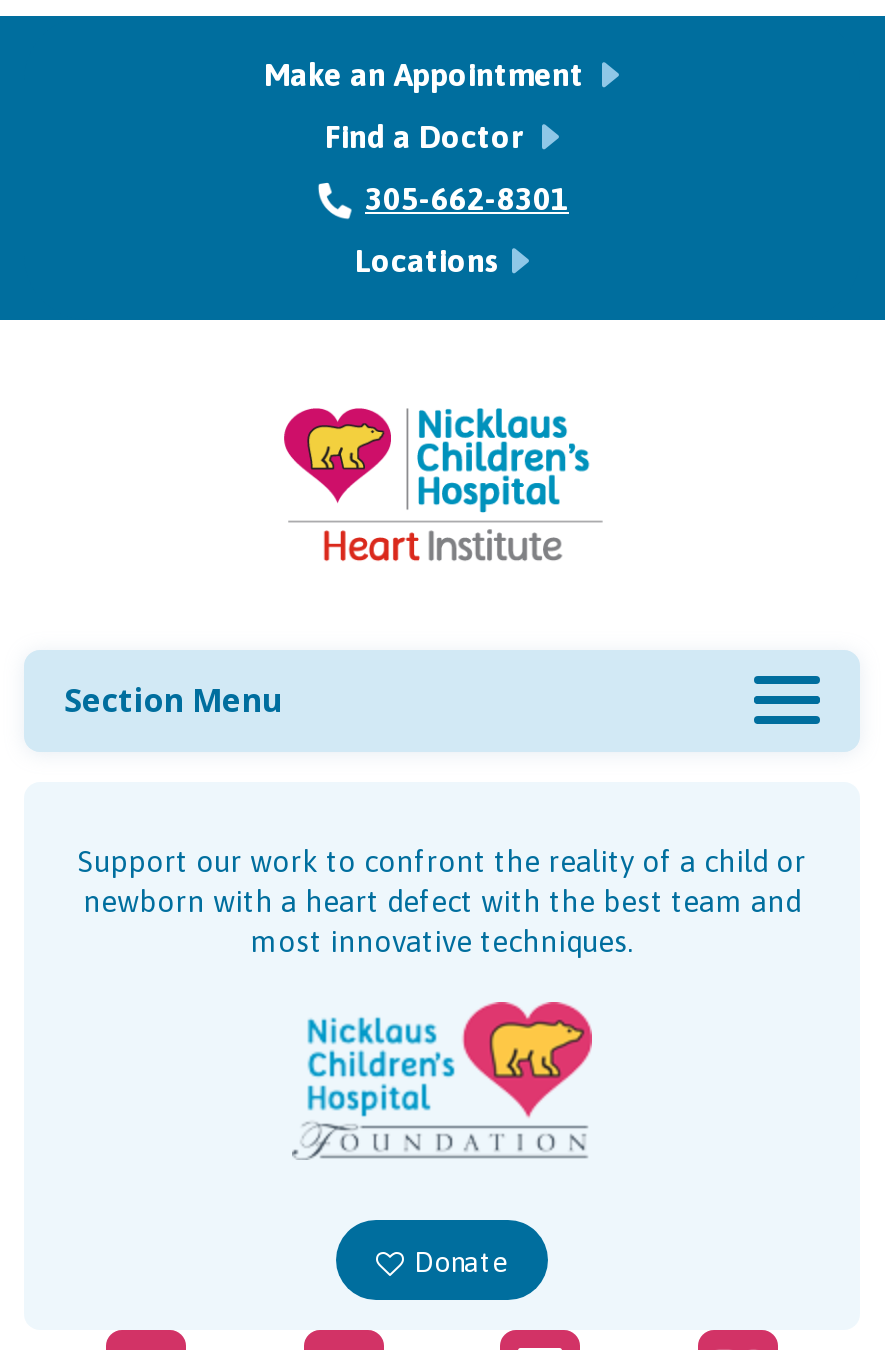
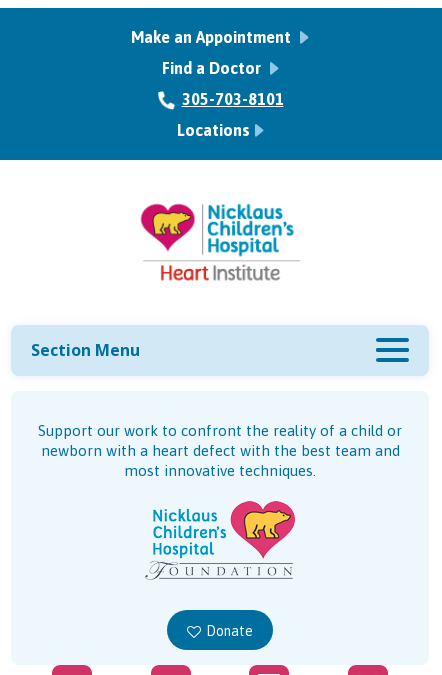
- 305-662-8301
+ 305-703-8101
